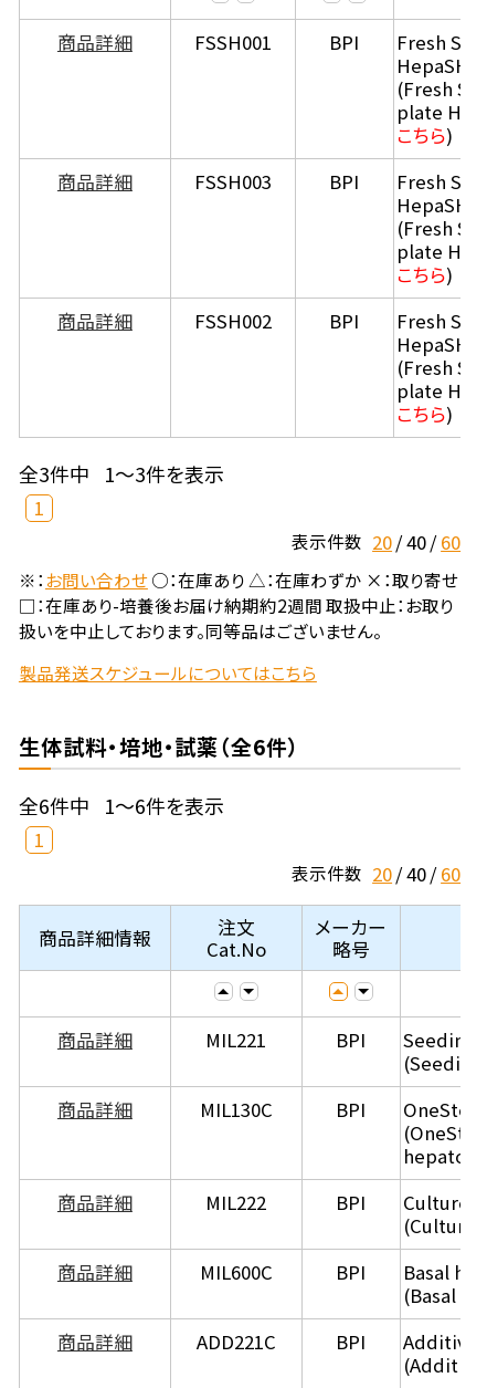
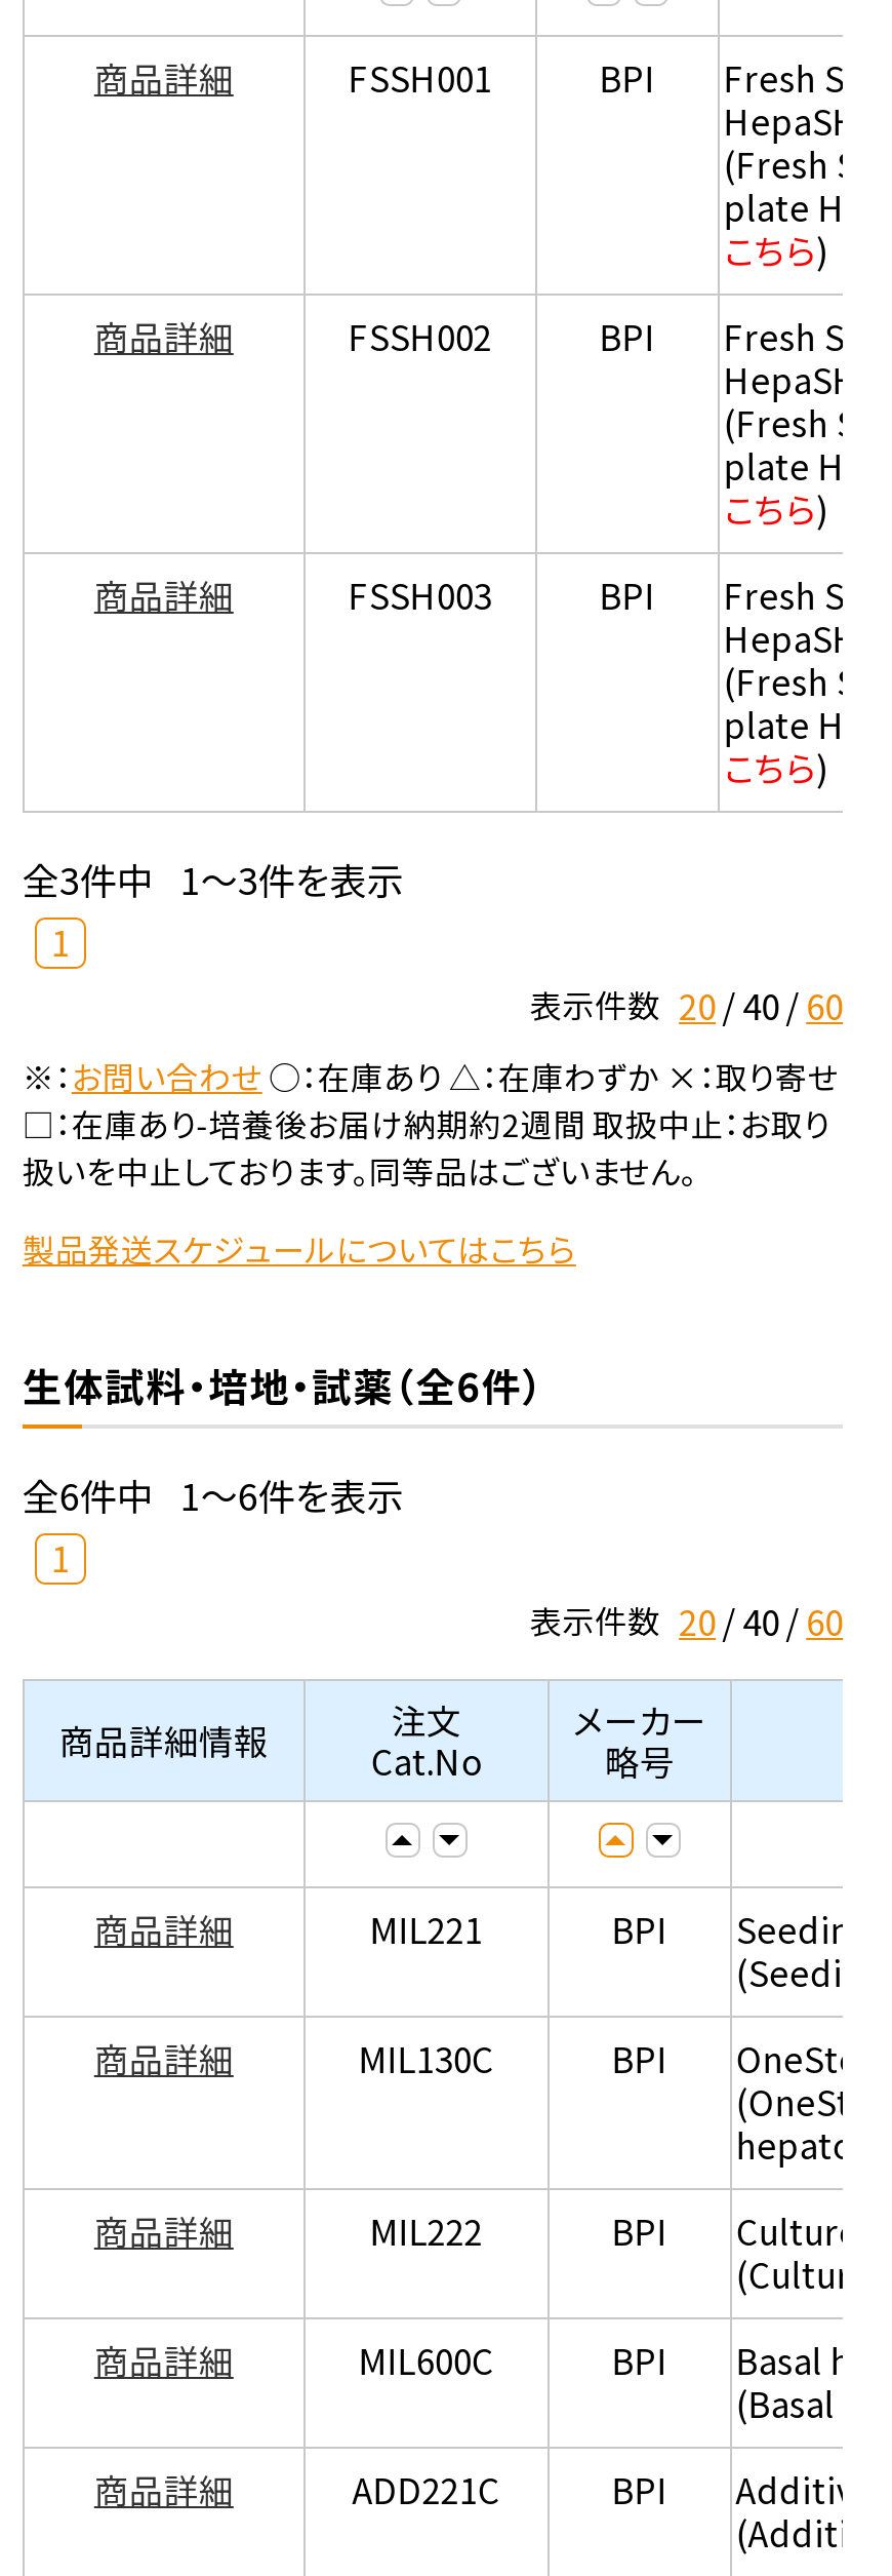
- FSSH003
+ FSSH002

- FSSH002
+ FSSH003
